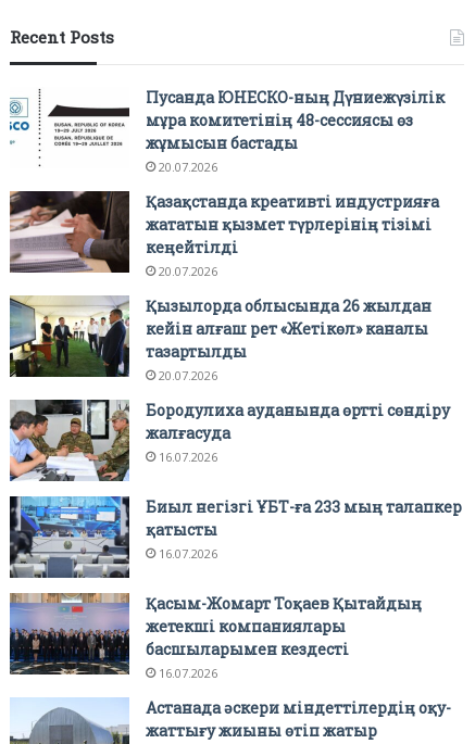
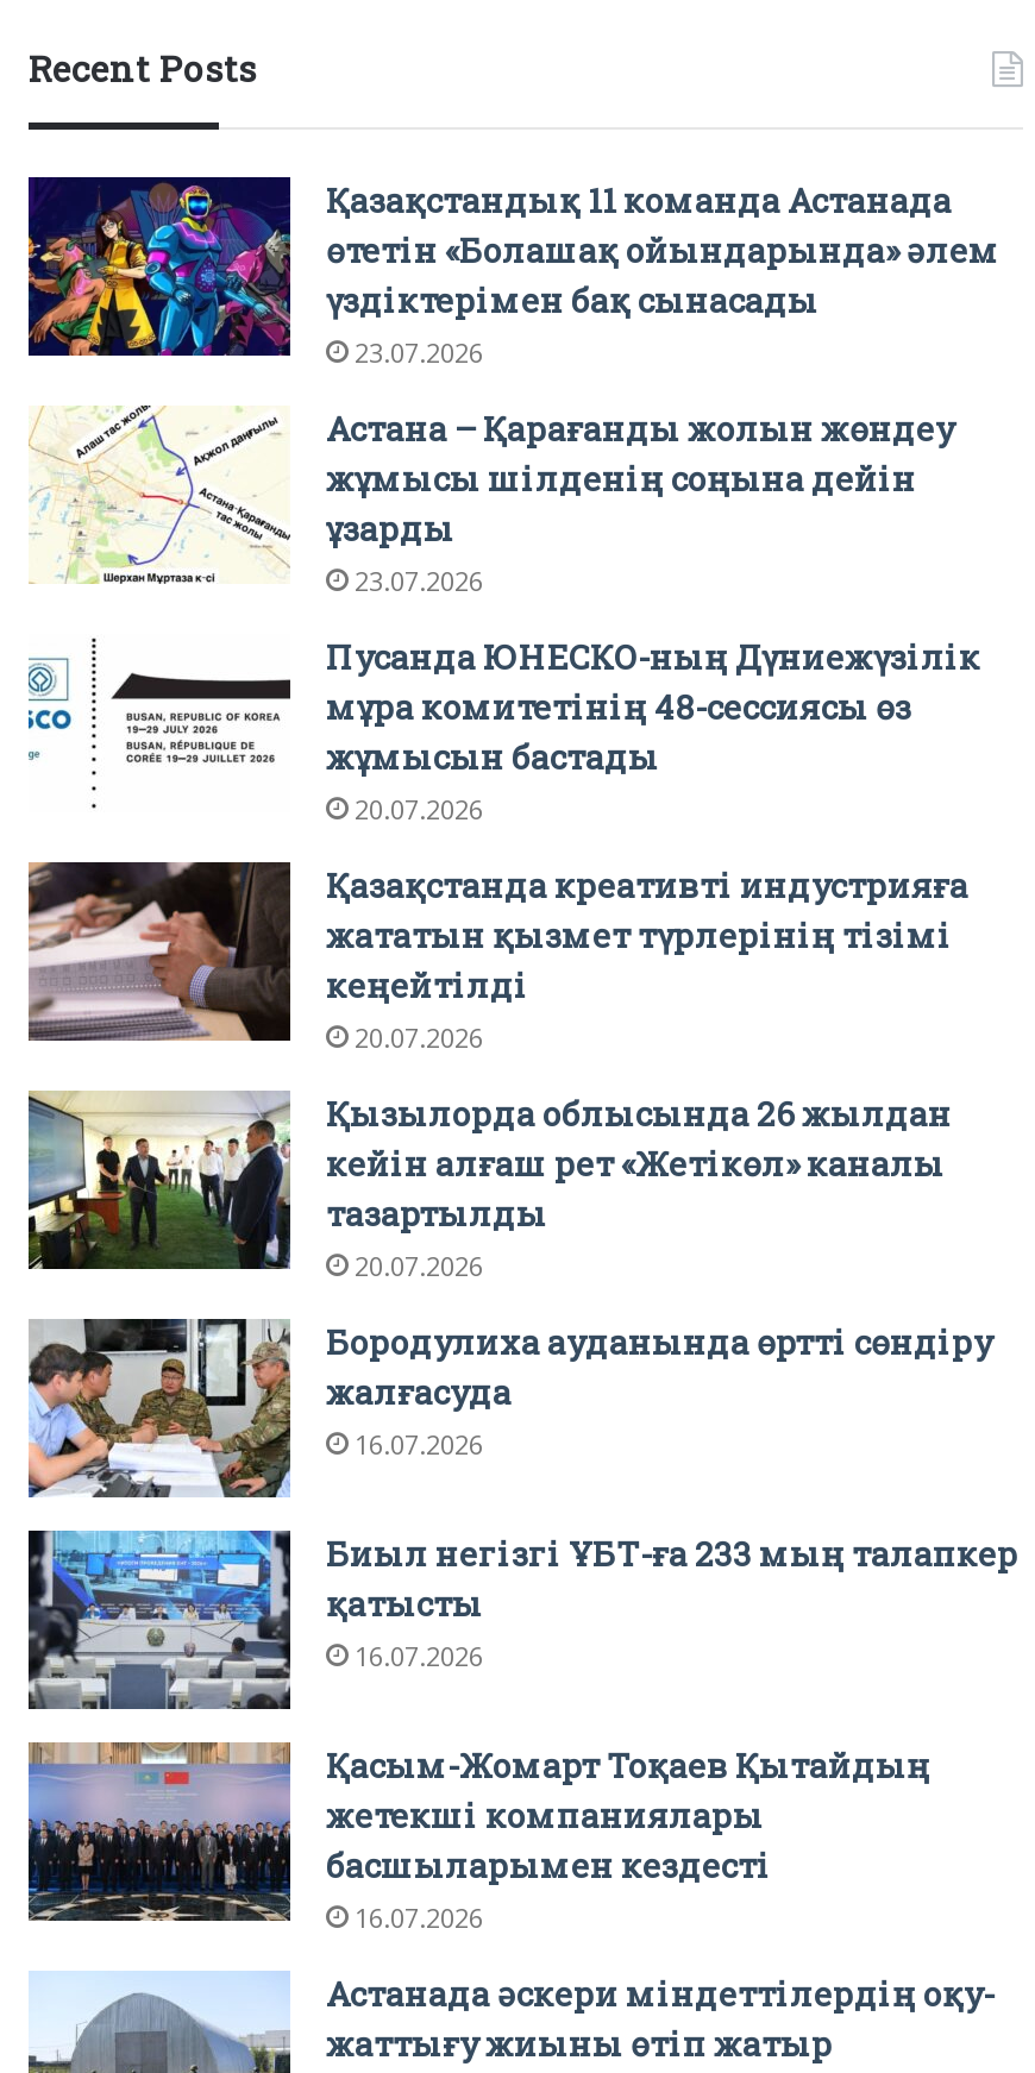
+ [image]
+ Қазақстандық 11 команда Астанада
+ өтетін «Болашақ ойындарында» әлем
+ үздіктерімен бақ сынасады
+ 23.07.2026
+ Астана – Қарағанды жолын жөндеу
+ жұмысы шілденің соңына дейін
+ ұзарды
+ 23.07.2026

+ [image]
